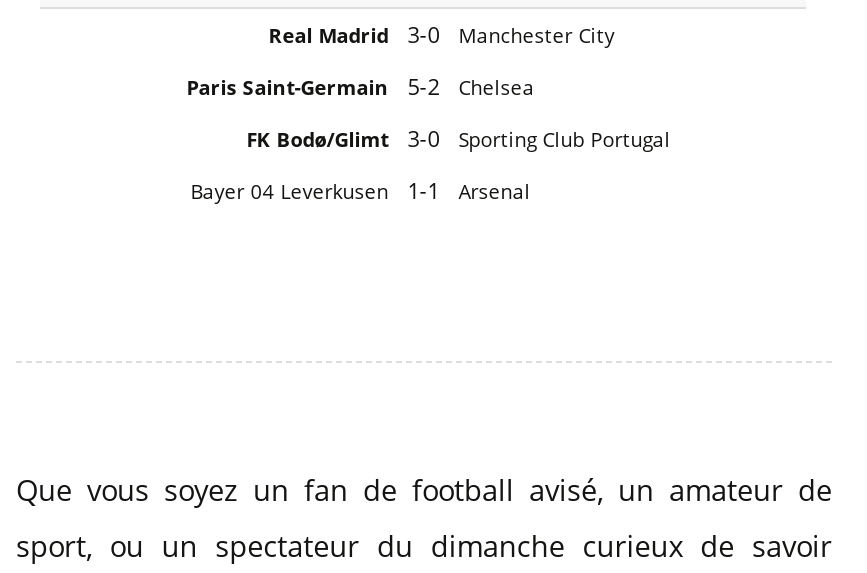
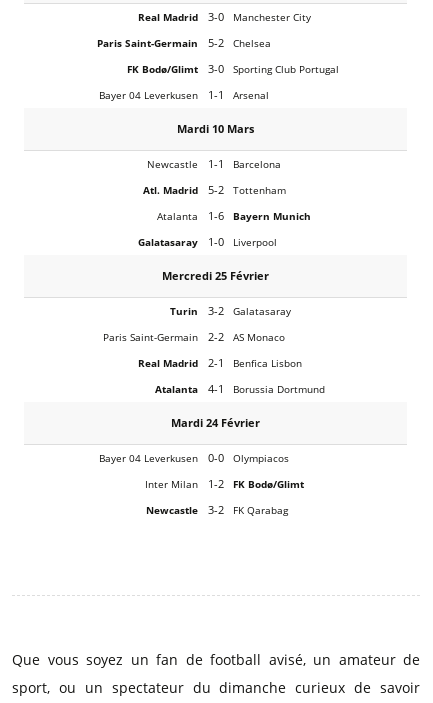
+ Mardi 10 Mars
+ Newcastle
+ 1-1
+ Barcelona
+ Atl. Madrid
+ 5-2
+ Tottenham
+ Atalanta
+ 1-6
+ Bayern Munich
+ Galatasaray
+ 1-0
+ Liverpool
+ Mercredi 25 Février
+ Turin
+ 3-2
+ Galatasaray
+ Paris Saint-Germain
+ 2-2
+ AS Monaco
+ Real Madrid
+ 2-1
+ Benfica Lisbon
+ Atalanta
+ 4-1
+ Borussia Dortmund
+ Mardi 24 Février
+ Bayer 04 Leverkusen
+ 0-0
+ Olympiacos
+ Inter Milan
+ 1-2
+ FK Bodø/Glimt
+ Newcastle
+ 3-2
+ FK Qarabag
